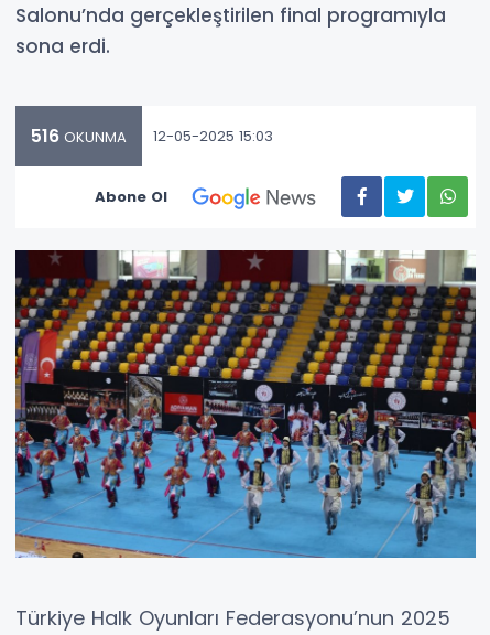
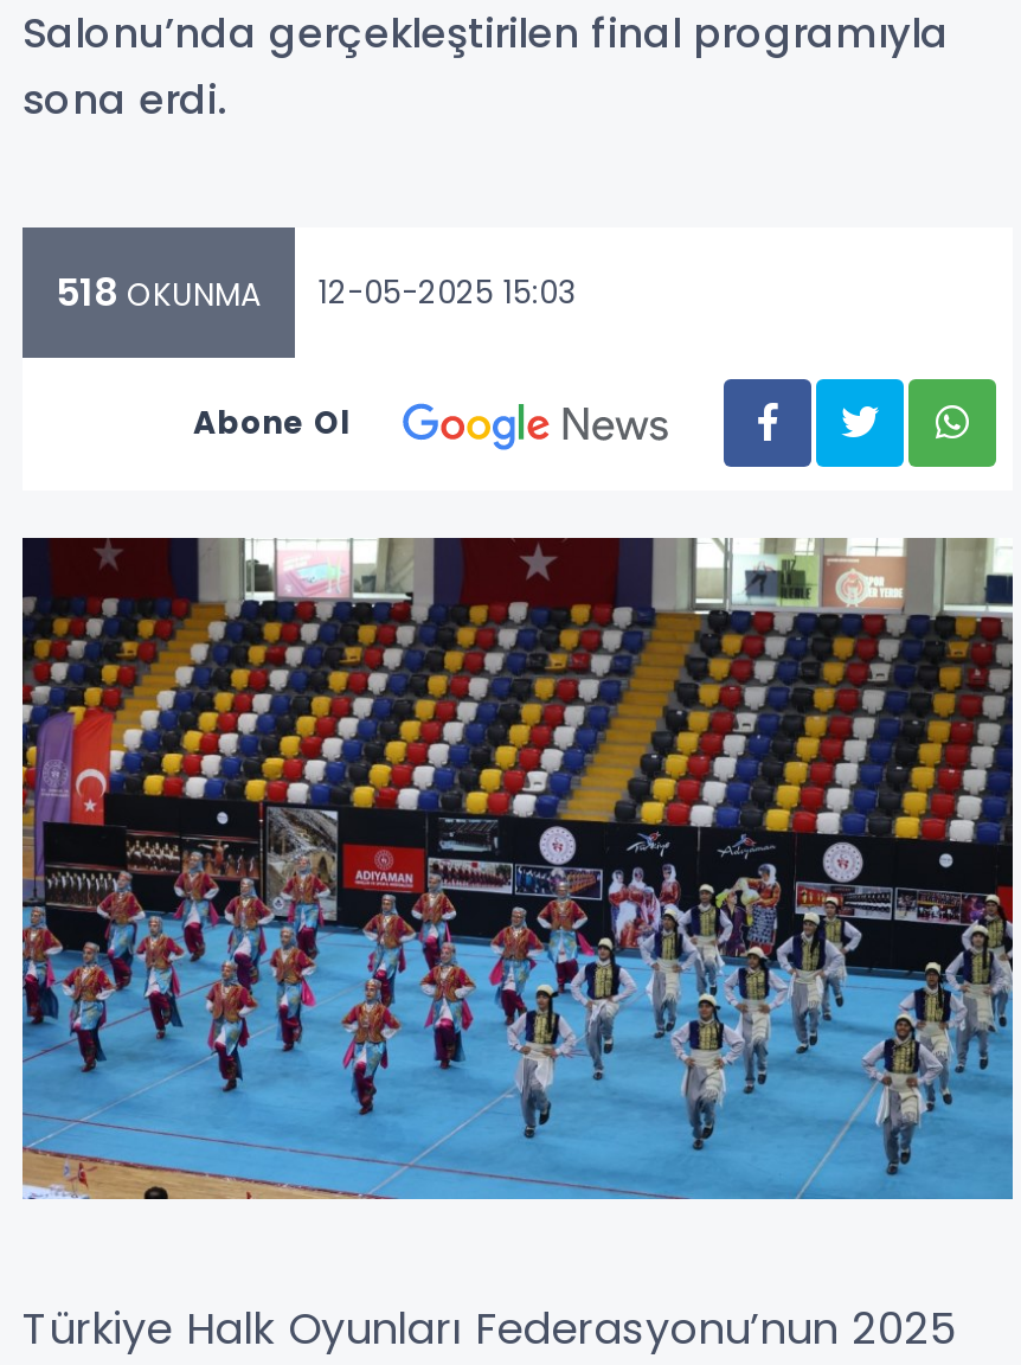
- 516 OKUNMA 12-05-2025 15:03
+ 518 OKUNMA 12-05-2025 15:03
